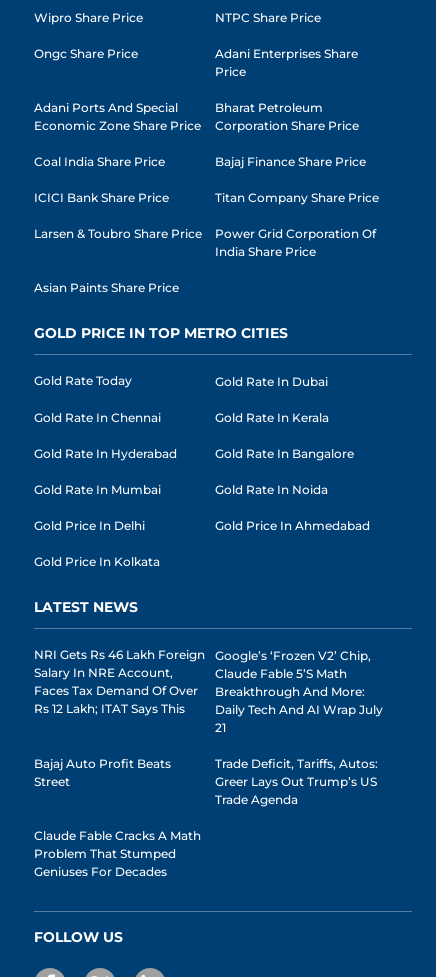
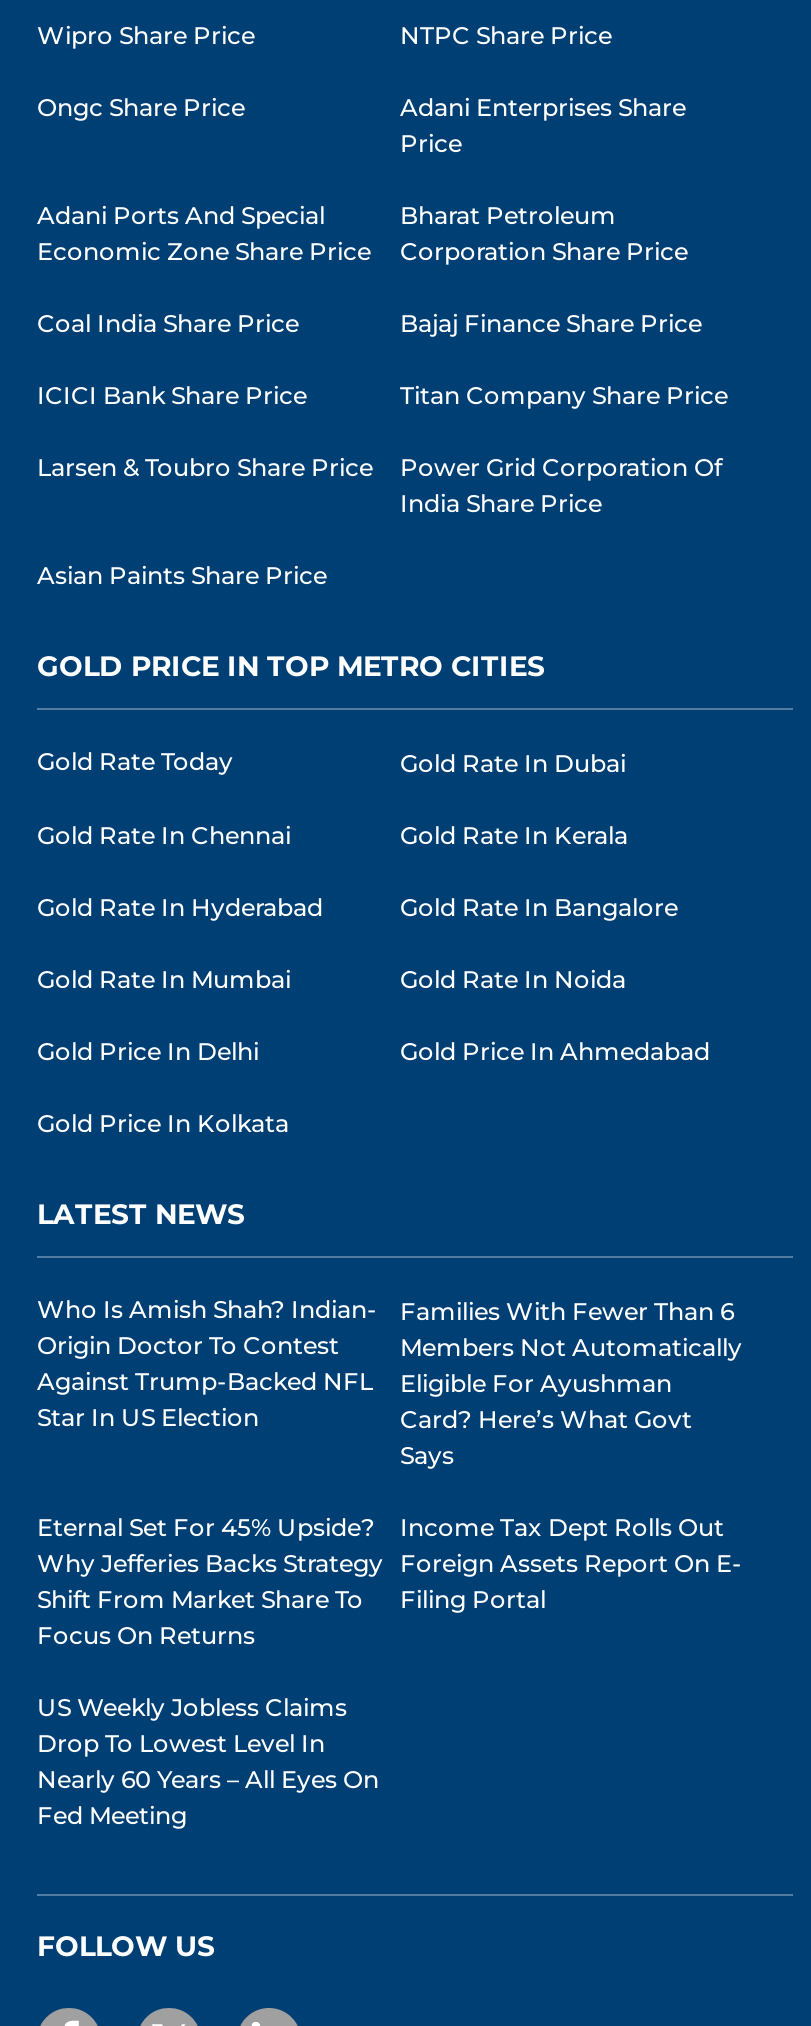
- NRI Gets Rs 46 Lakh Foreign
- Salary In NRE Account,
- Faces Tax Demand Of Over
- Rs 12 Lakh; ITAT Says This
+ Who Is Amish Shah? Indian-
+ Origin Doctor To Contest
+ Against Trump-Backed NFL
+ Star In US Election

- Google’s ‘Frozen V2’ Chip,
- Claude Fable 5’s Math
- Breakthrough And More:
- Daily Tech And AI Wrap July
- 21
+ Families With Fewer Than 6
+ Members Not Automatically
+ Eligible For Ayushman
+ Card? Here’s What Govt
+ Says

- Bajaj Auto Profit Beats
- Street
+ Eternal Set For 45% Upside?
+ Why Jefferies Backs Strategy
+ Shift From Market Share To
+ Focus On Returns

- Trade Deficit, Tariffs, Autos:
- Greer Lays Out Trump’s US
- Trade Agenda
+ Income Tax Dept Rolls Out
+ Foreign Assets Report On E-
+ Filing Portal

- Claude Fable Cracks A Math
- Problem That Stumped
- Geniuses For Decades
+ US Weekly Jobless Claims
+ Drop To Lowest Level In
+ Nearly 60 Years – All Eyes On
+ Fed Meeting
